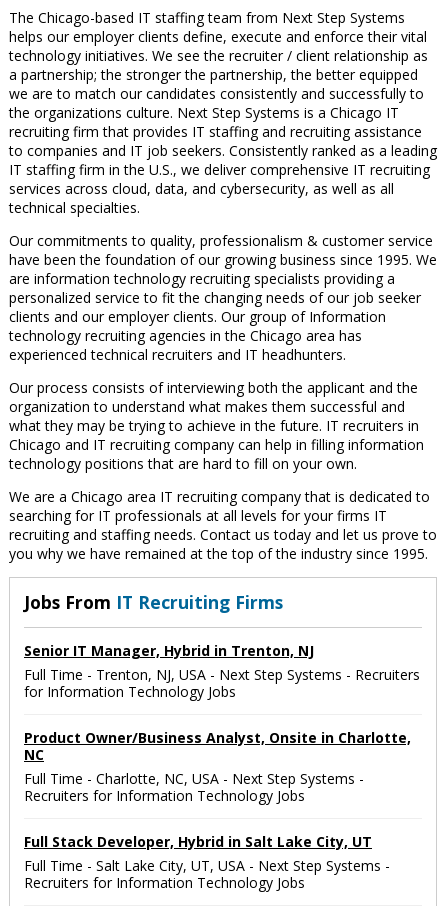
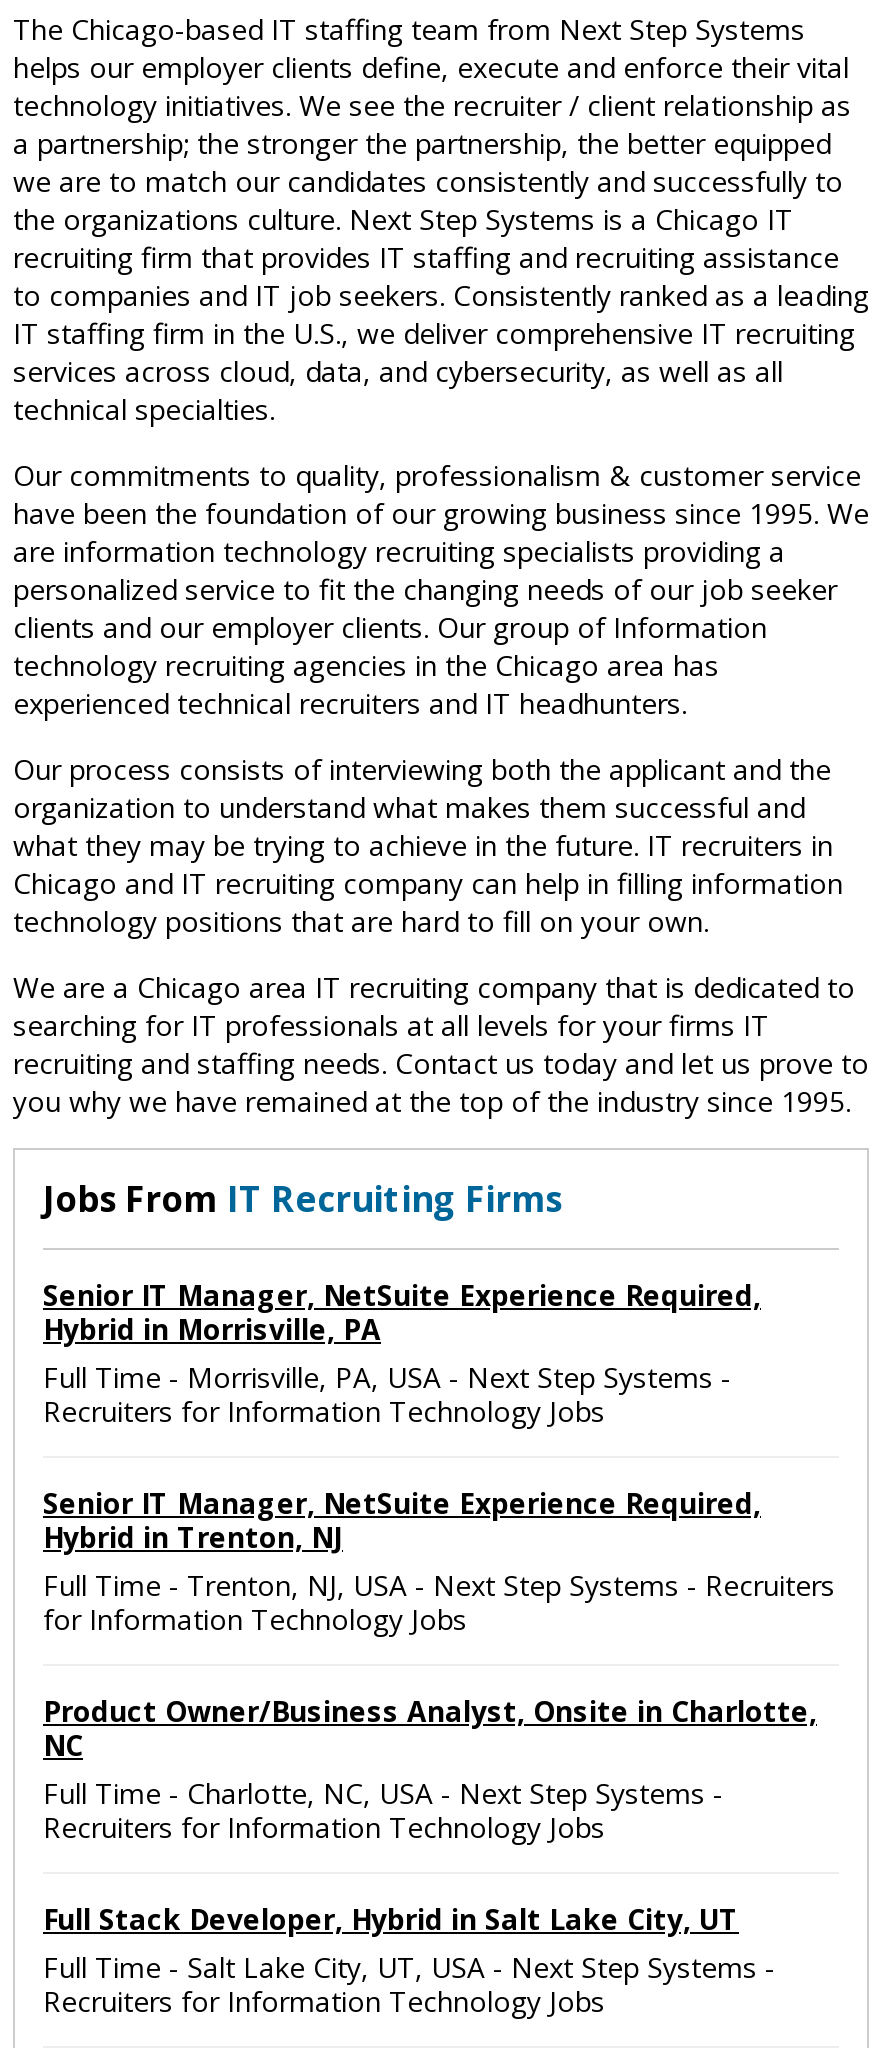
- Senior IT Manager, Hybrid in Trenton, NJ
+ Senior IT Manager, NetSuite Experience Required,
+ Hybrid in Morrisville, PA
+ Full Time - Morrisville, PA, USA - Next Step Systems -
+ Recruiters for Information Technology Jobs
+ Senior IT Manager, NetSuite Experience Required,
+ Hybrid in Trenton, NJ
